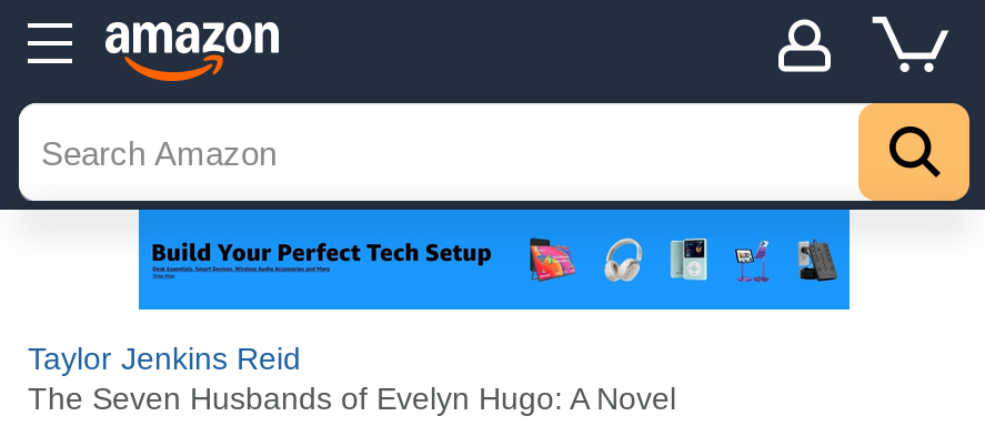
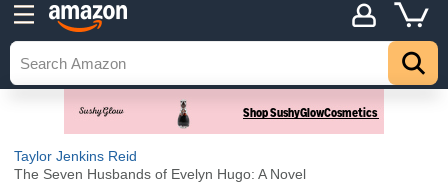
- [image]
+ [image]
